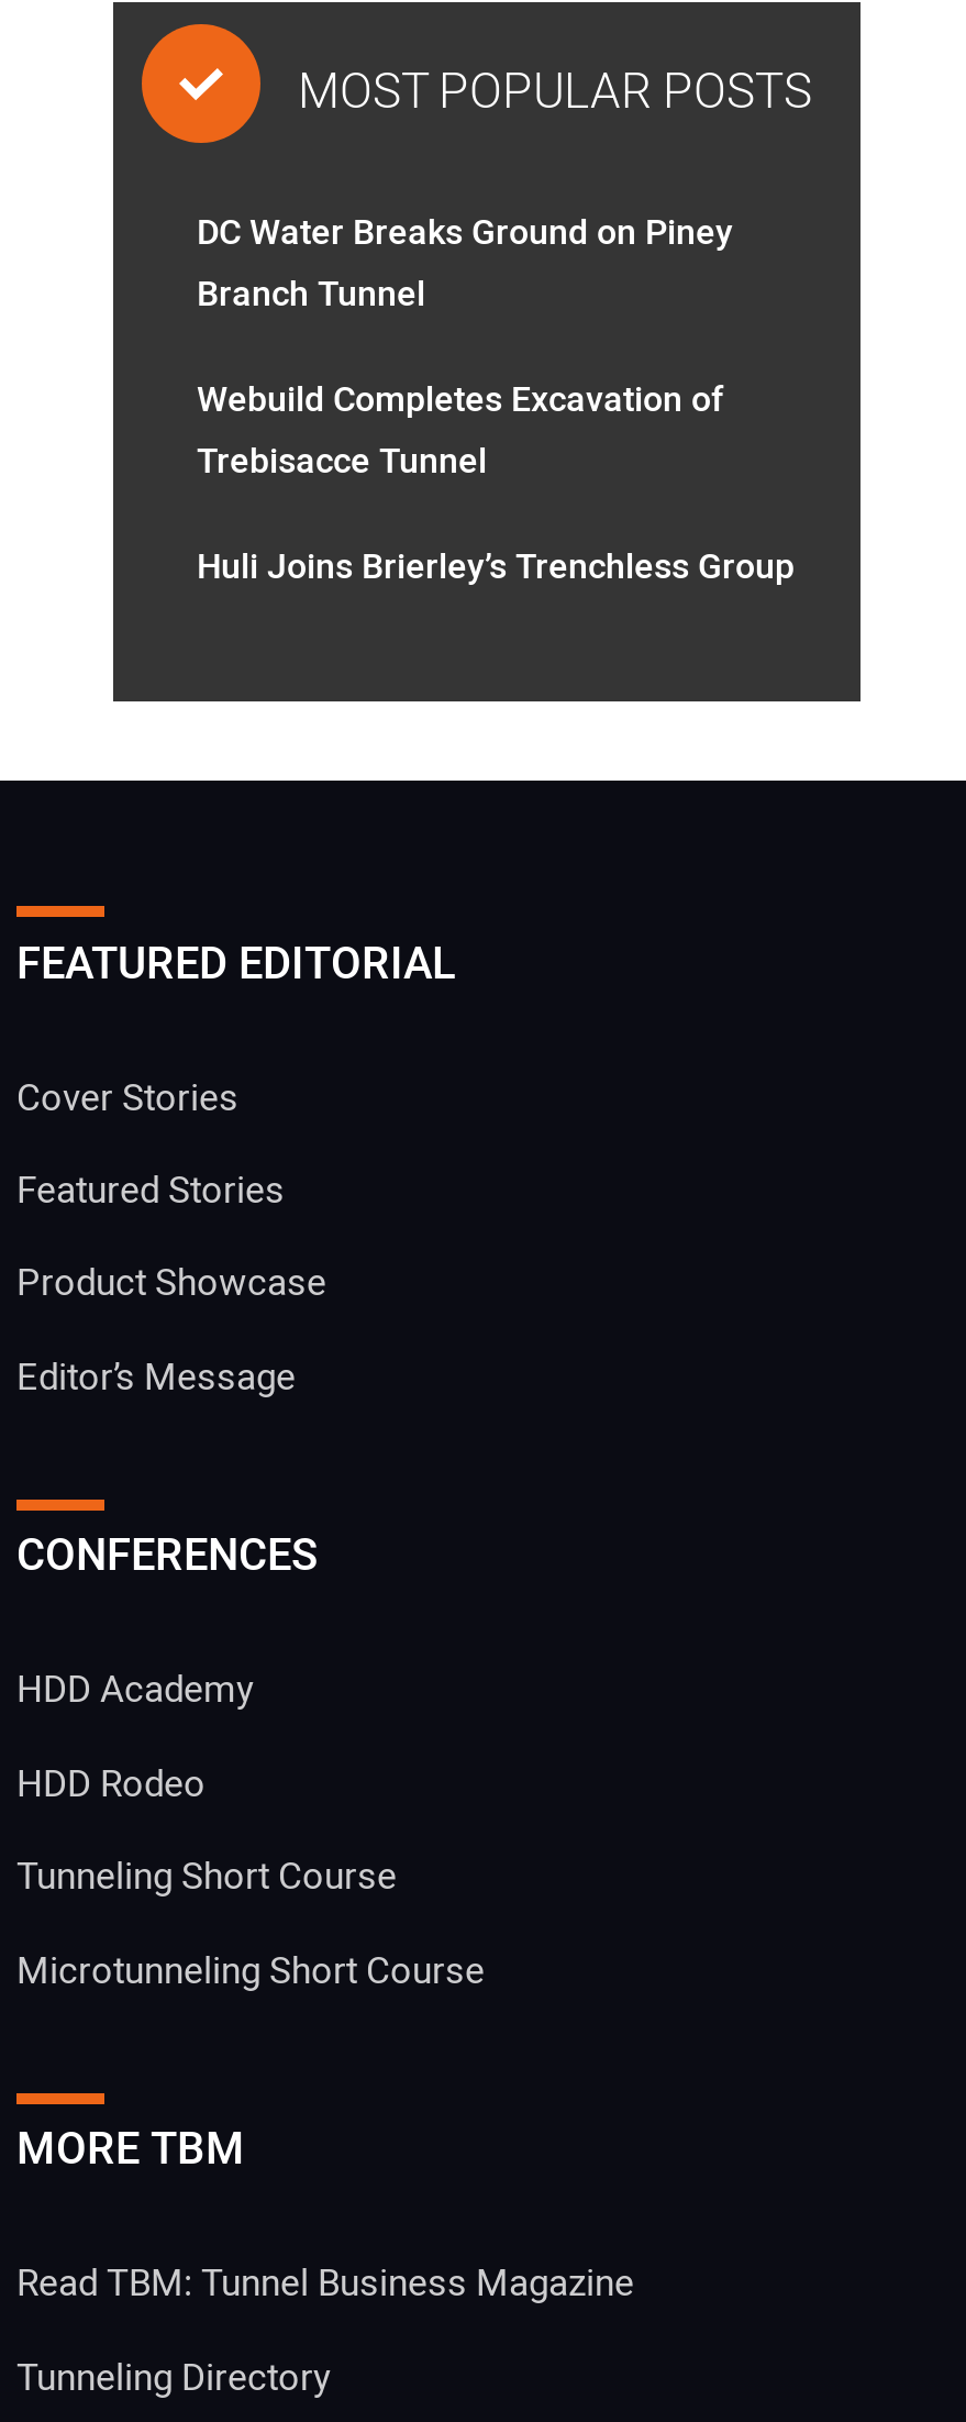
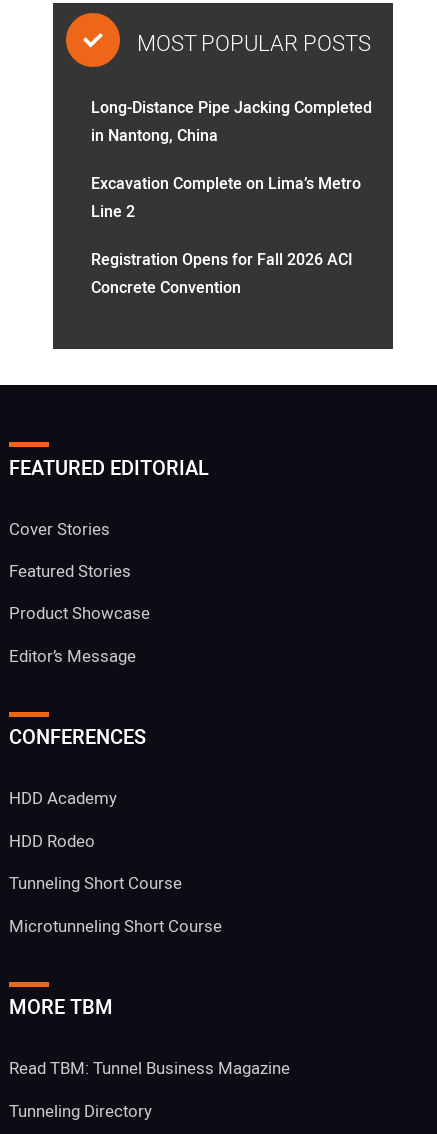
- DC Water Breaks Ground on Piney
- Branch Tunnel
+ Long-Distance Pipe Jacking Completed
+ in Nantong, China

- Webuild Completes Excavation of
- Trebisacce Tunnel
+ Excavation Complete on Lima’s Metro
+ Line 2

- Huli Joins Brierley’s Trenchless Group
+ Registration Opens for Fall 2026 ACI
+ Concrete Convention
